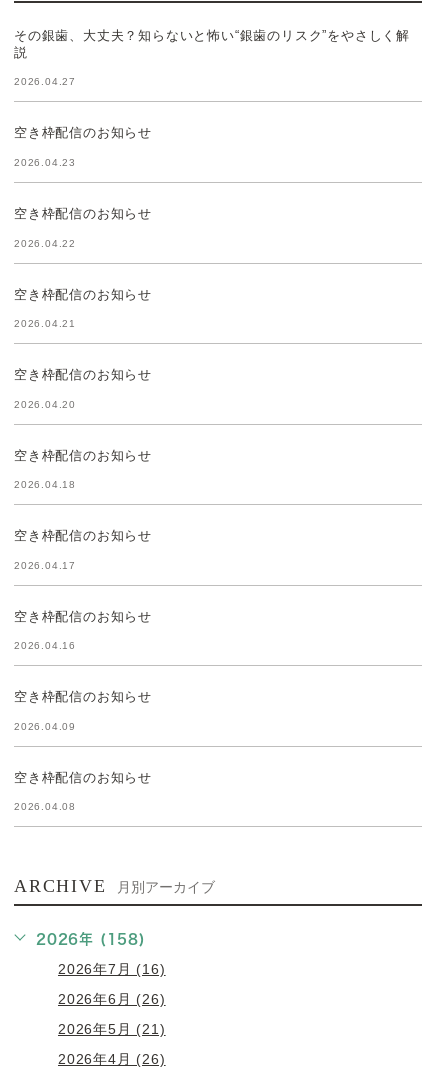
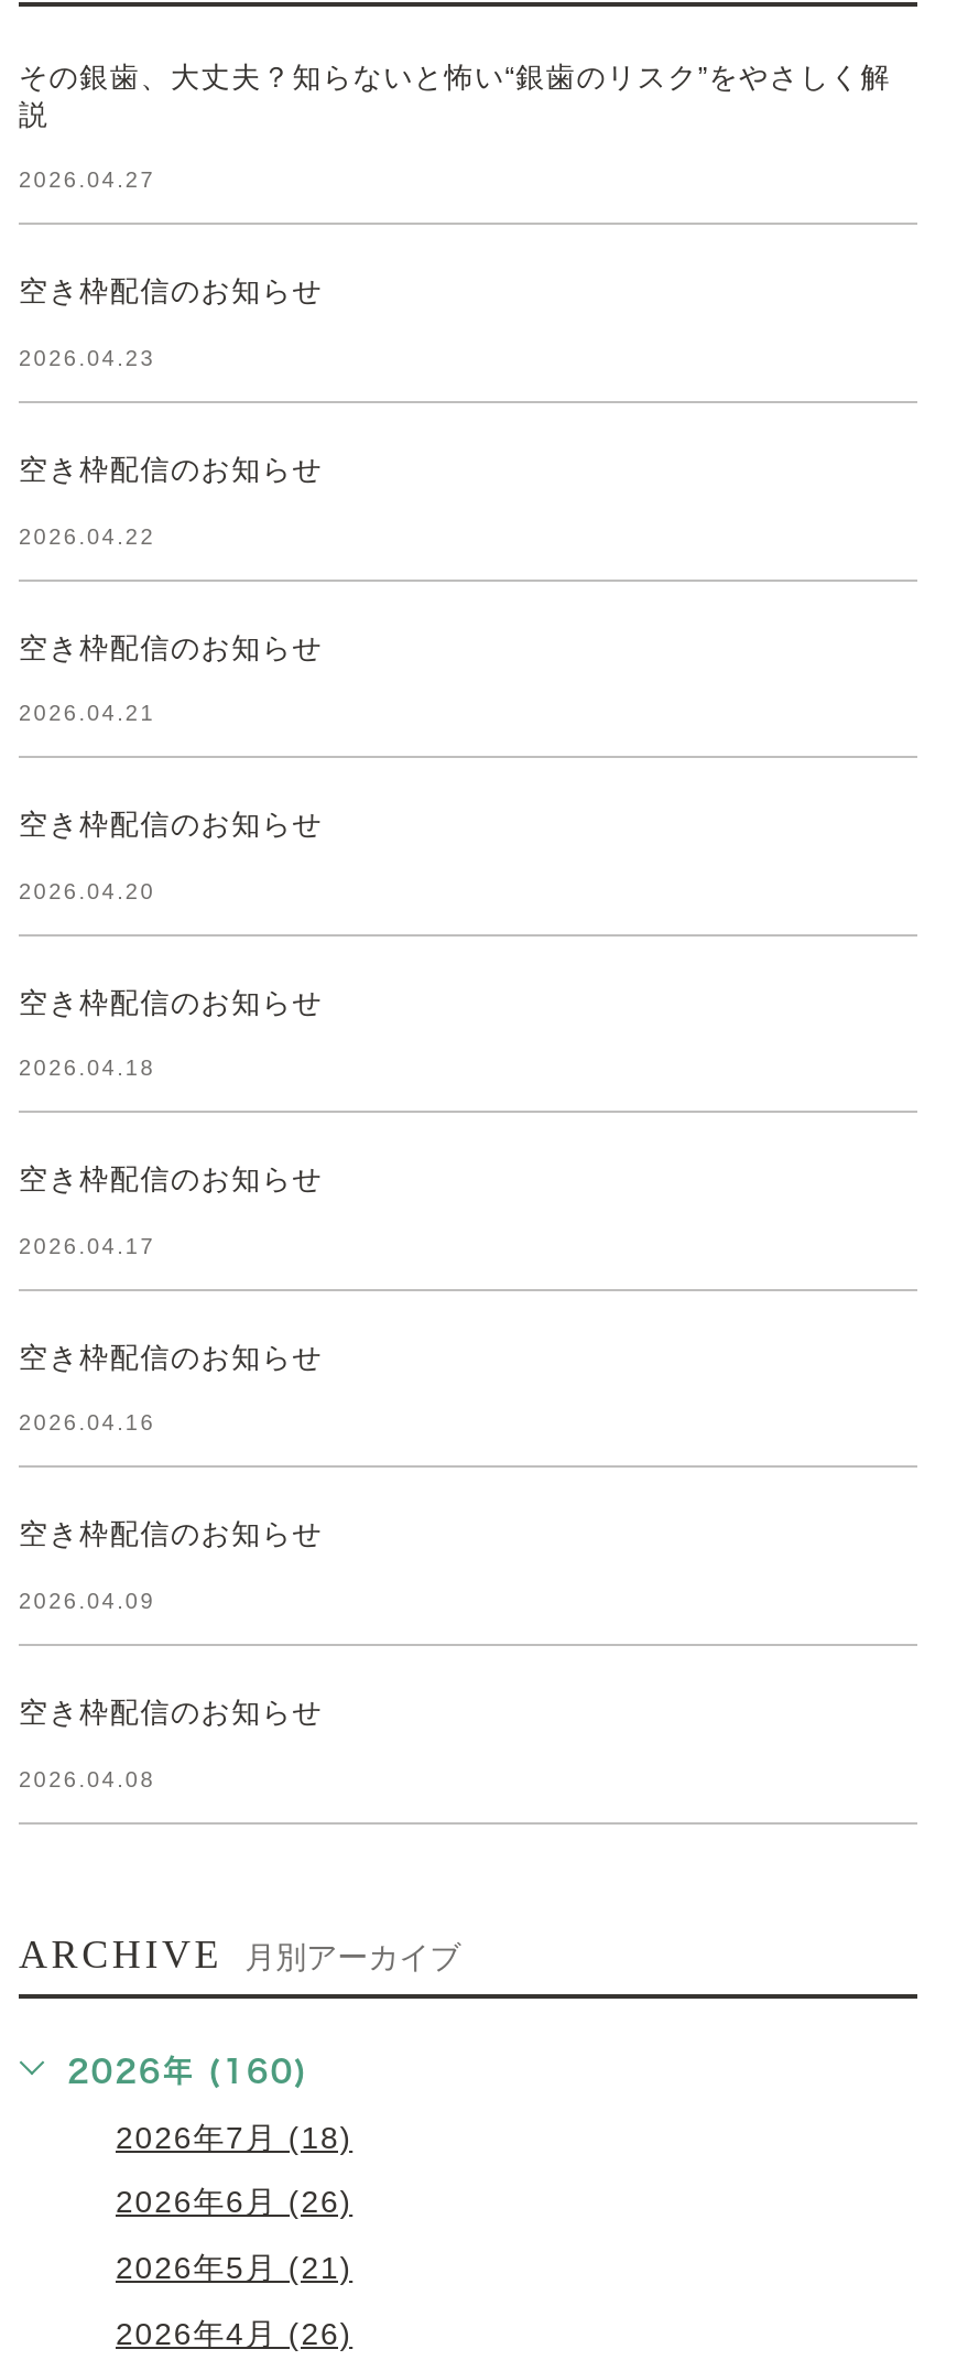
- 2026年 (158)
+ 2026年 (160)

- 2026年7月 (16)
+ 2026年7月 (18)
